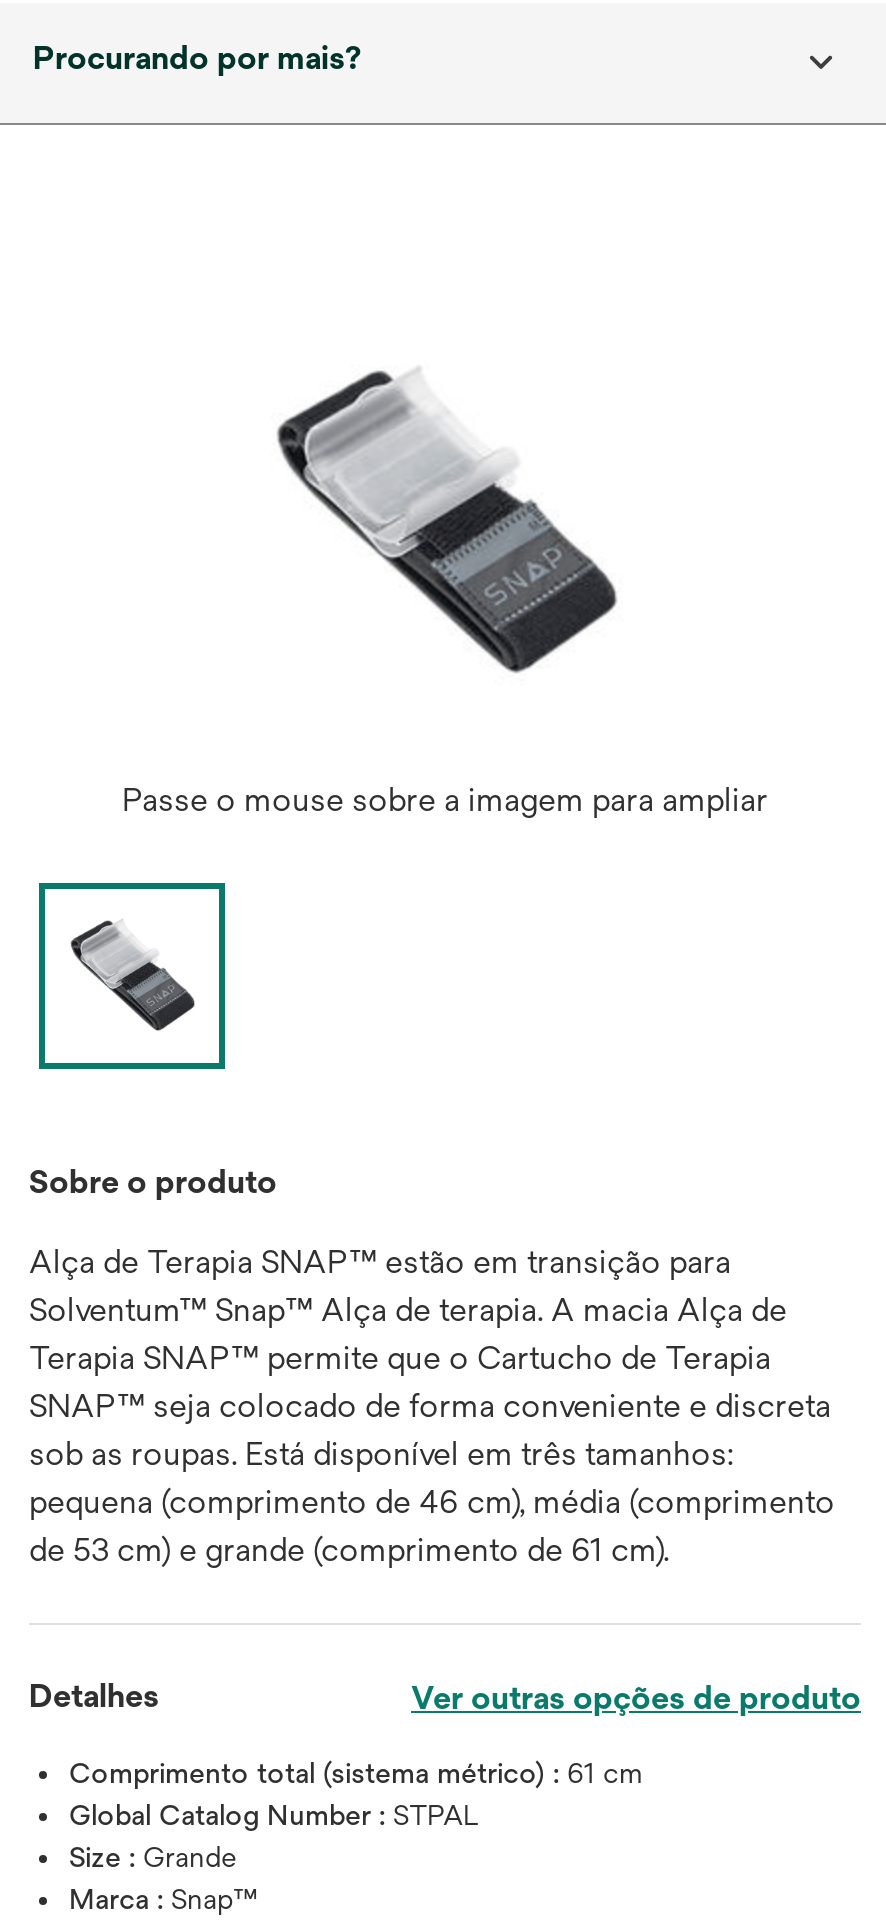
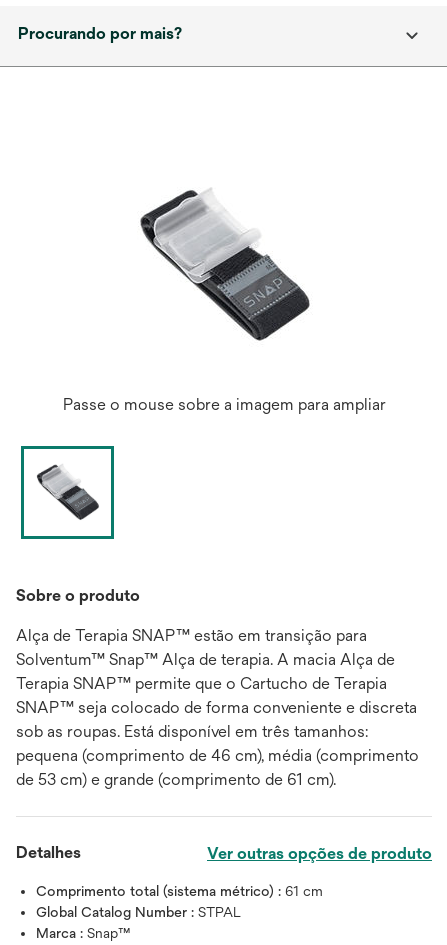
- Size : Grande
